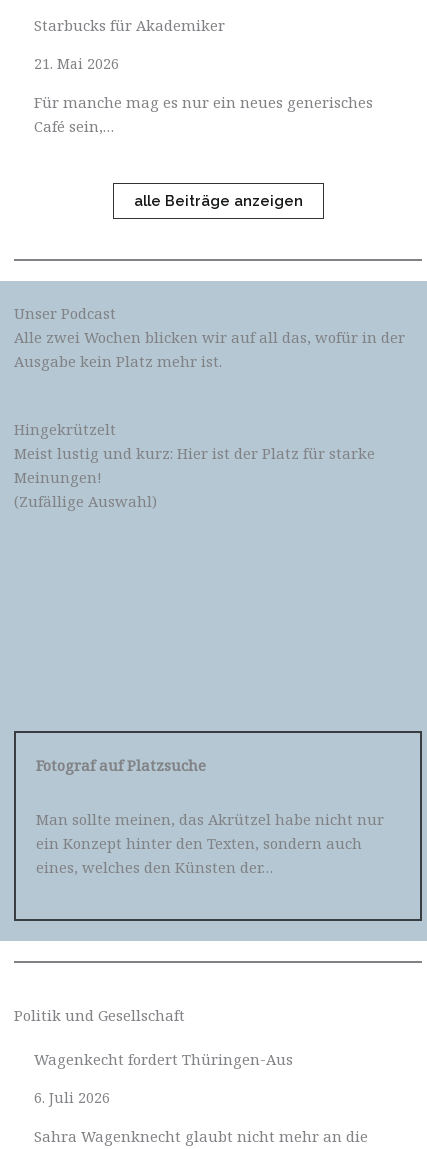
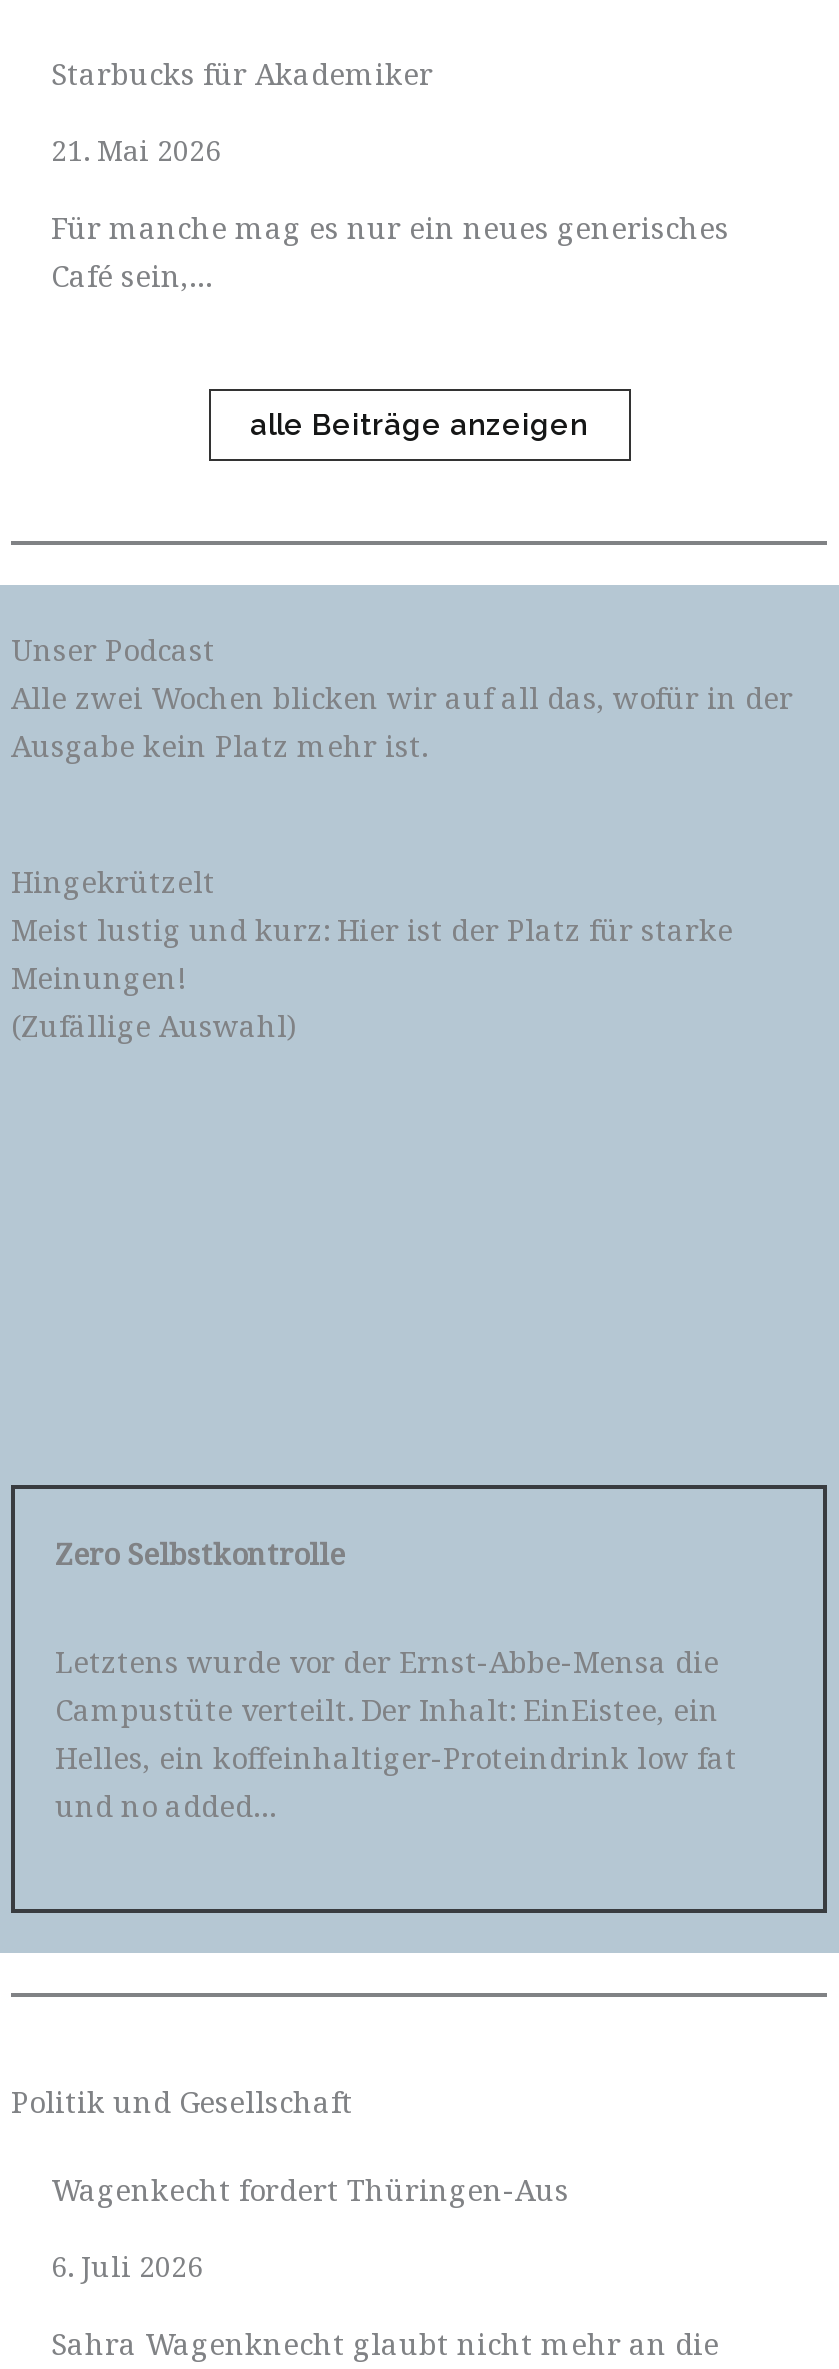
- Fotograf auf Platzsuche
+ Zero Selbstkontrolle

- Man sollte meinen, das Akrützel habe nicht nur
- ein Konzept hinter den Texten, sondern auch
- eines, welches den Künsten der…
+ Letztens wurde vor der Ernst-Abbe-Mensa die
+ Campustüte verteilt. Der Inhalt: EinEistee, ein
+ Helles, ein koffeinhaltiger-Proteindrink low fat
+ und no added…
